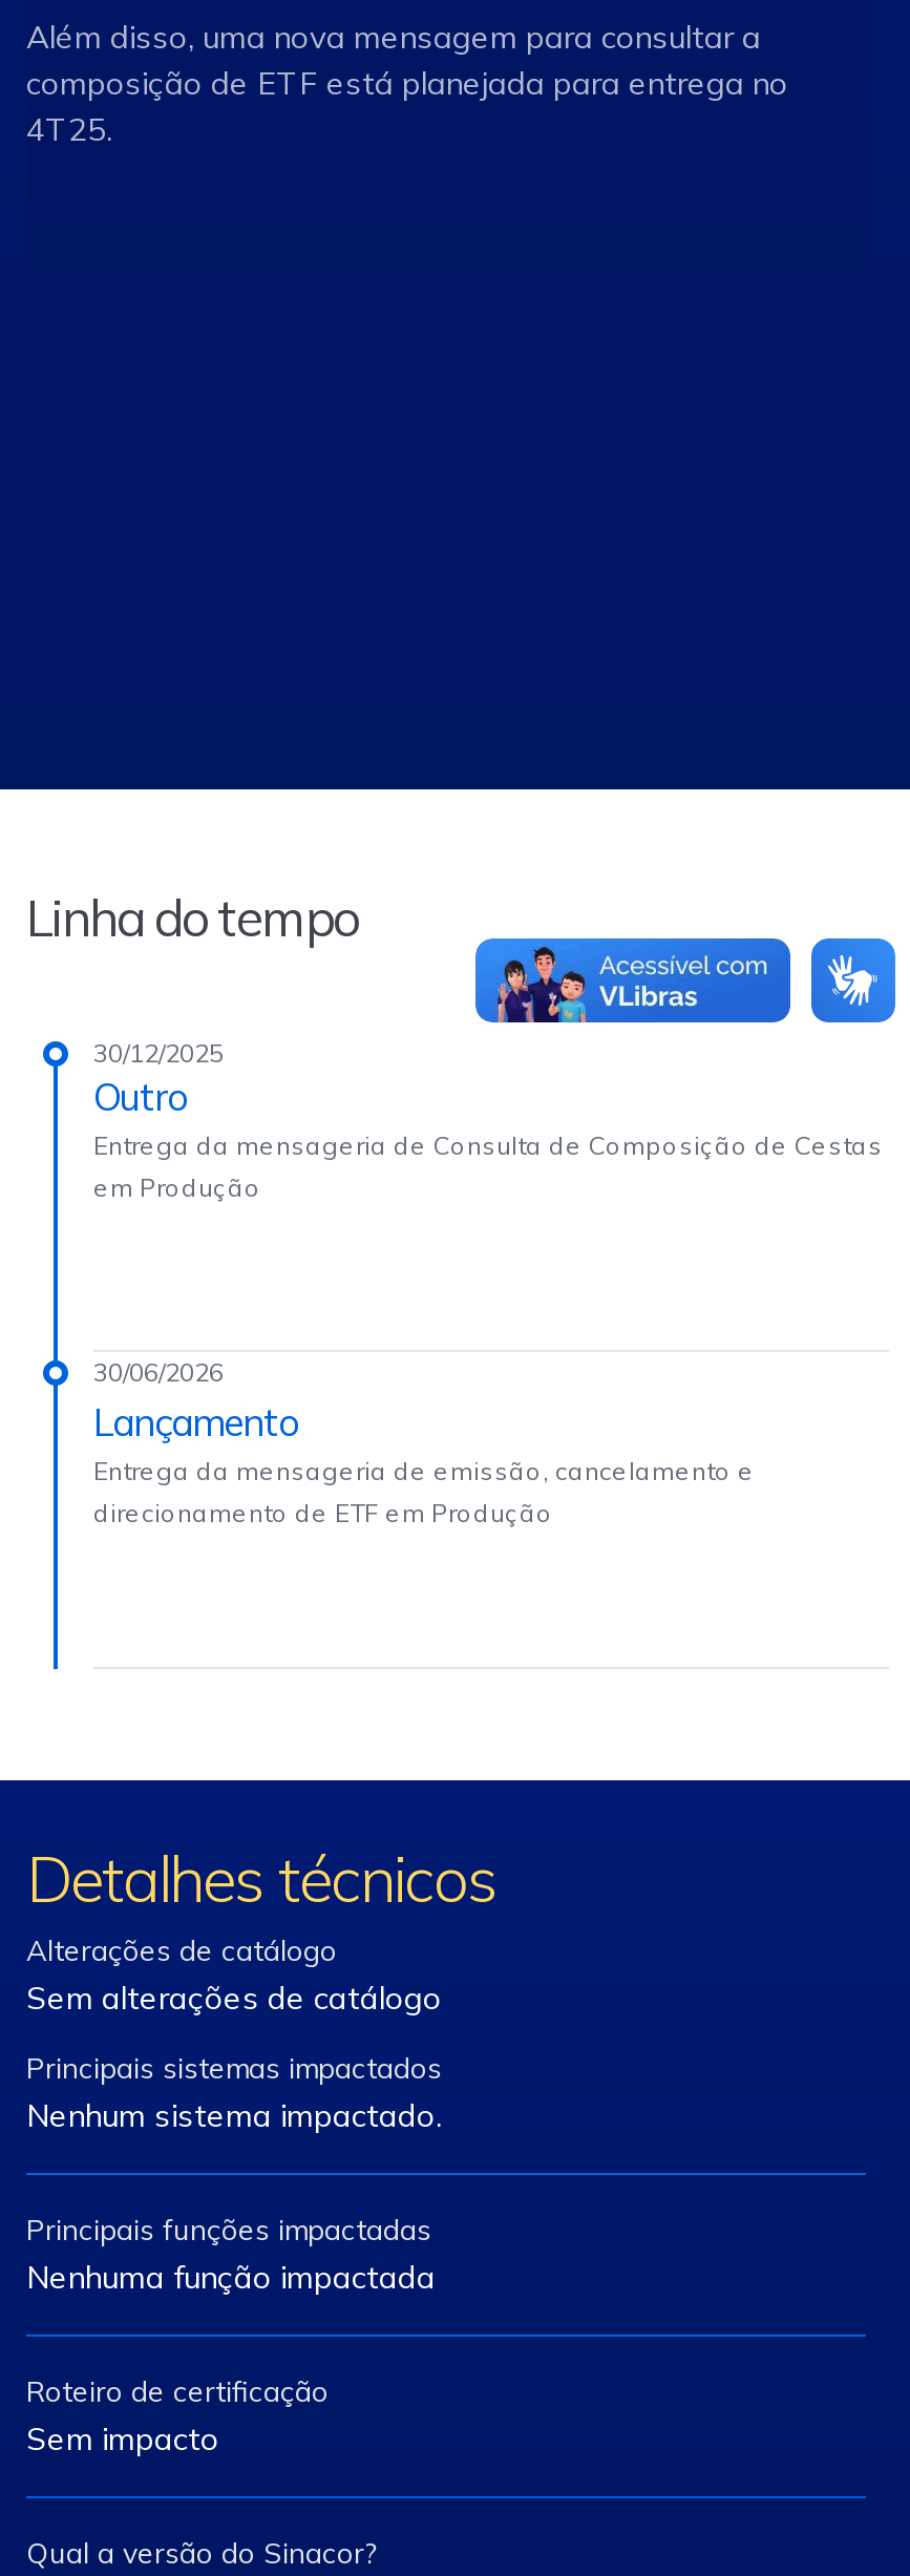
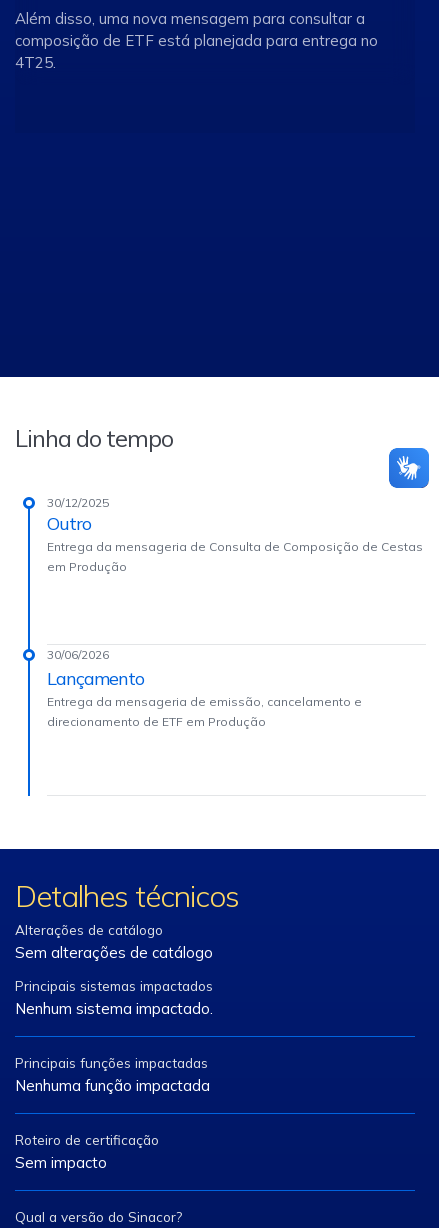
- [image]
